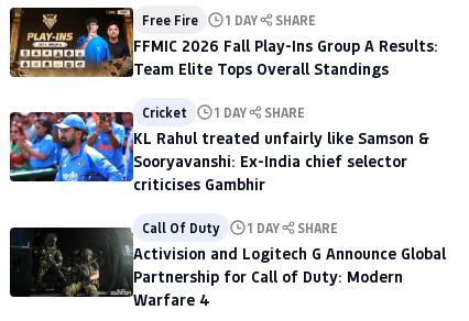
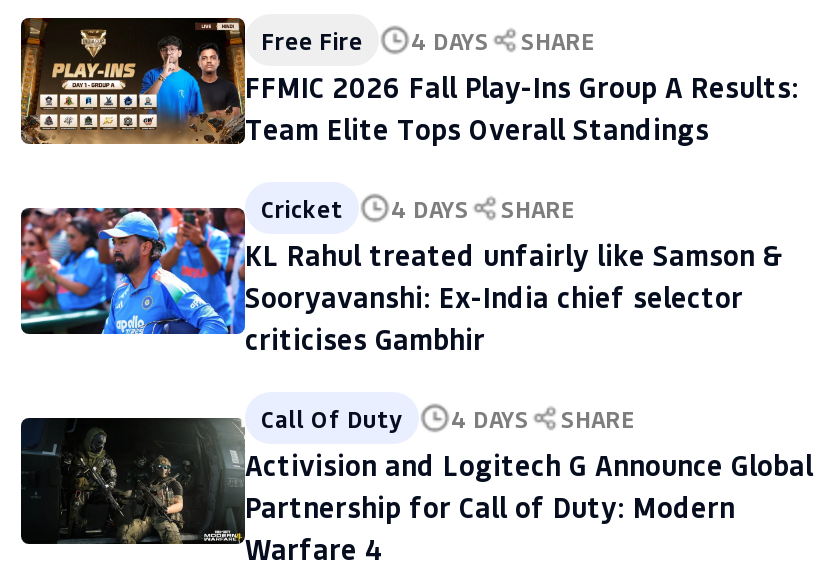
- Free Fire 1 DAY SHARE
+ Free Fire 4 DAYS SHARE

- Cricket 1 DAY SHARE
+ Cricket 4 DAYS SHARE

- Call Of Duty 1 DAY SHARE
+ Call Of Duty 4 DAYS SHARE
